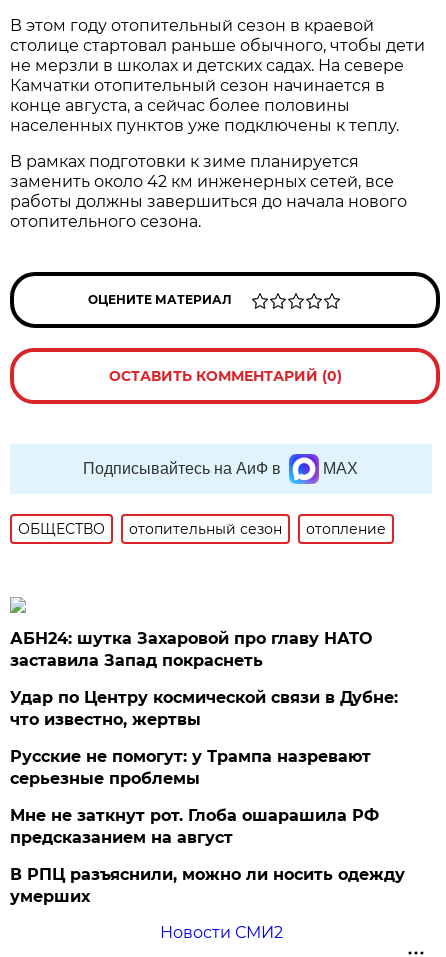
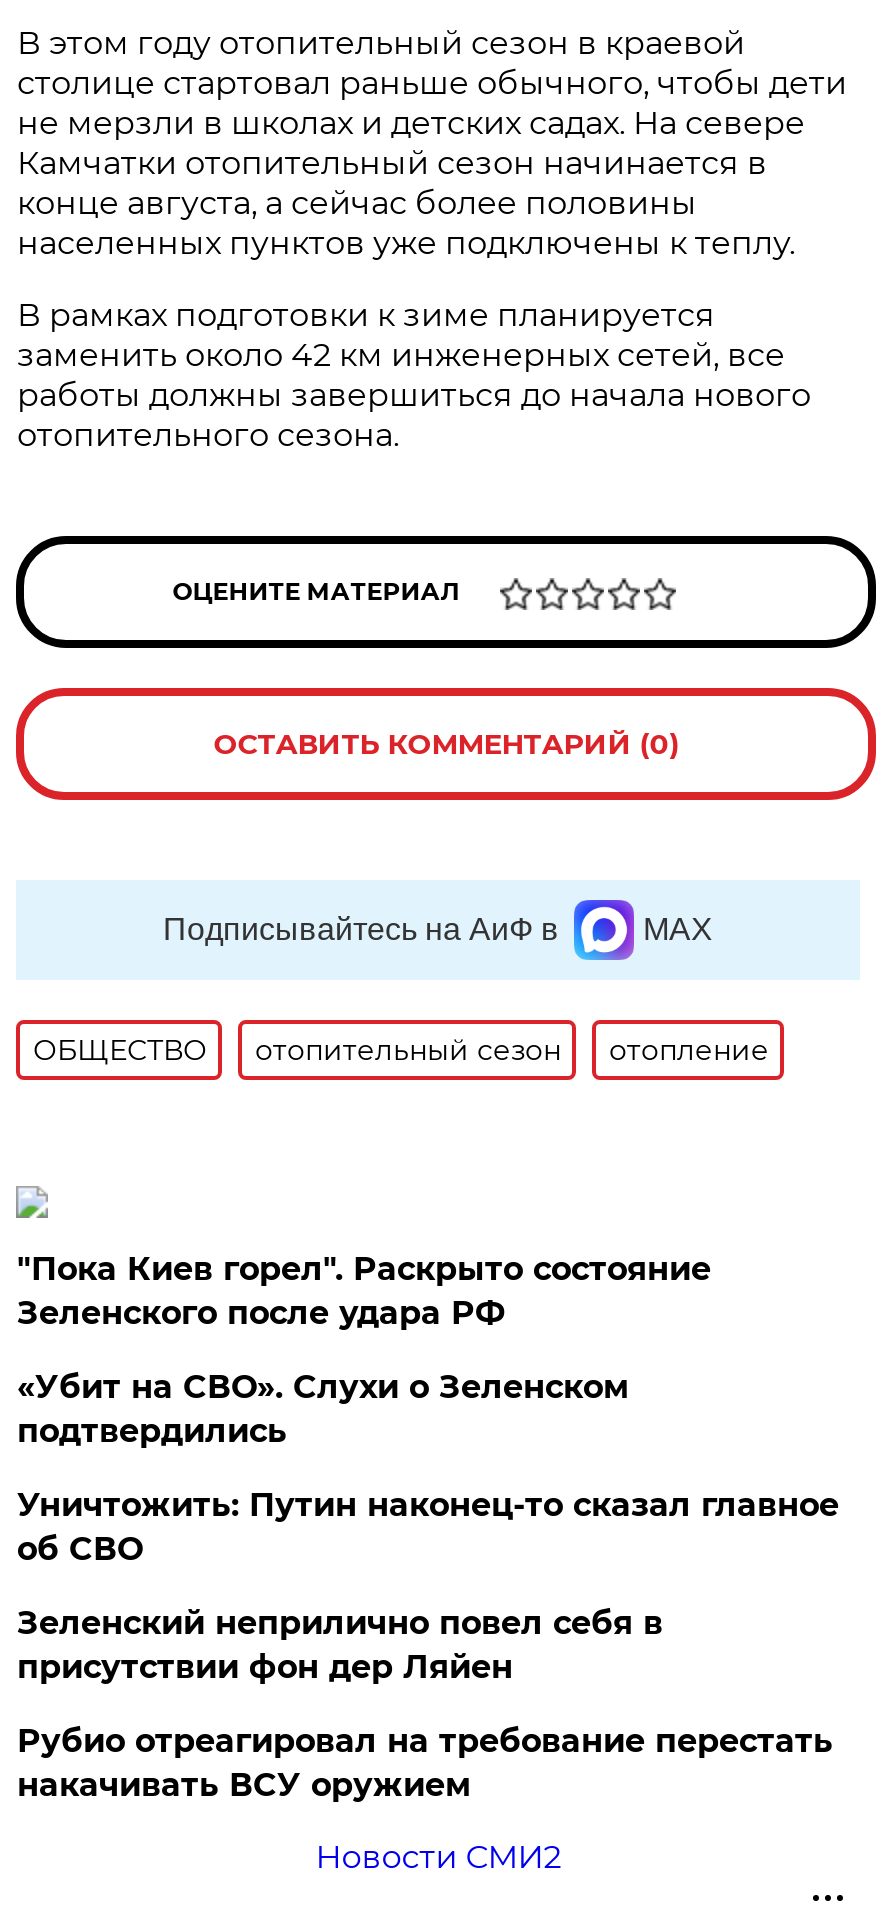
- АБН24: шутка Захаровой про главу НАТО
- заставила Запад покраснеть
+ "Пока Киев горел". Раскрыто состояние
+ Зеленского после удара РФ

- Удар по Центру космической связи в Дубне:
- что известно, жертвы
+ «Убит на СВО». Слухи о Зеленском
+ подтвердились

- Русские не помогут: у Трампа назревают
- серьезные проблемы
+ Уничтожить: Путин наконец-то сказал главное
+ об СВО

- Мне не заткнут рот. Глоба ошарашила РФ
- предсказанием на август
+ Зеленский неприлично повел cебя в
+ присутствии фон дер Ляйен

- В РПЦ разъяснили, можно ли носить одежду
- умерших
+ Рубио отреагировал на требование перестать
+ накачивать ВСУ оружием
